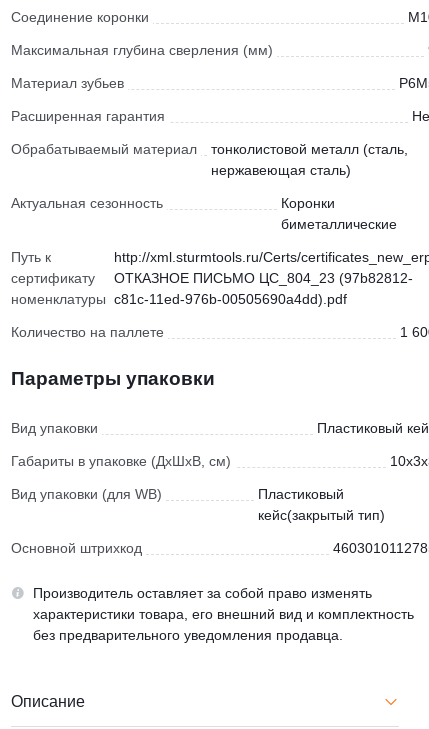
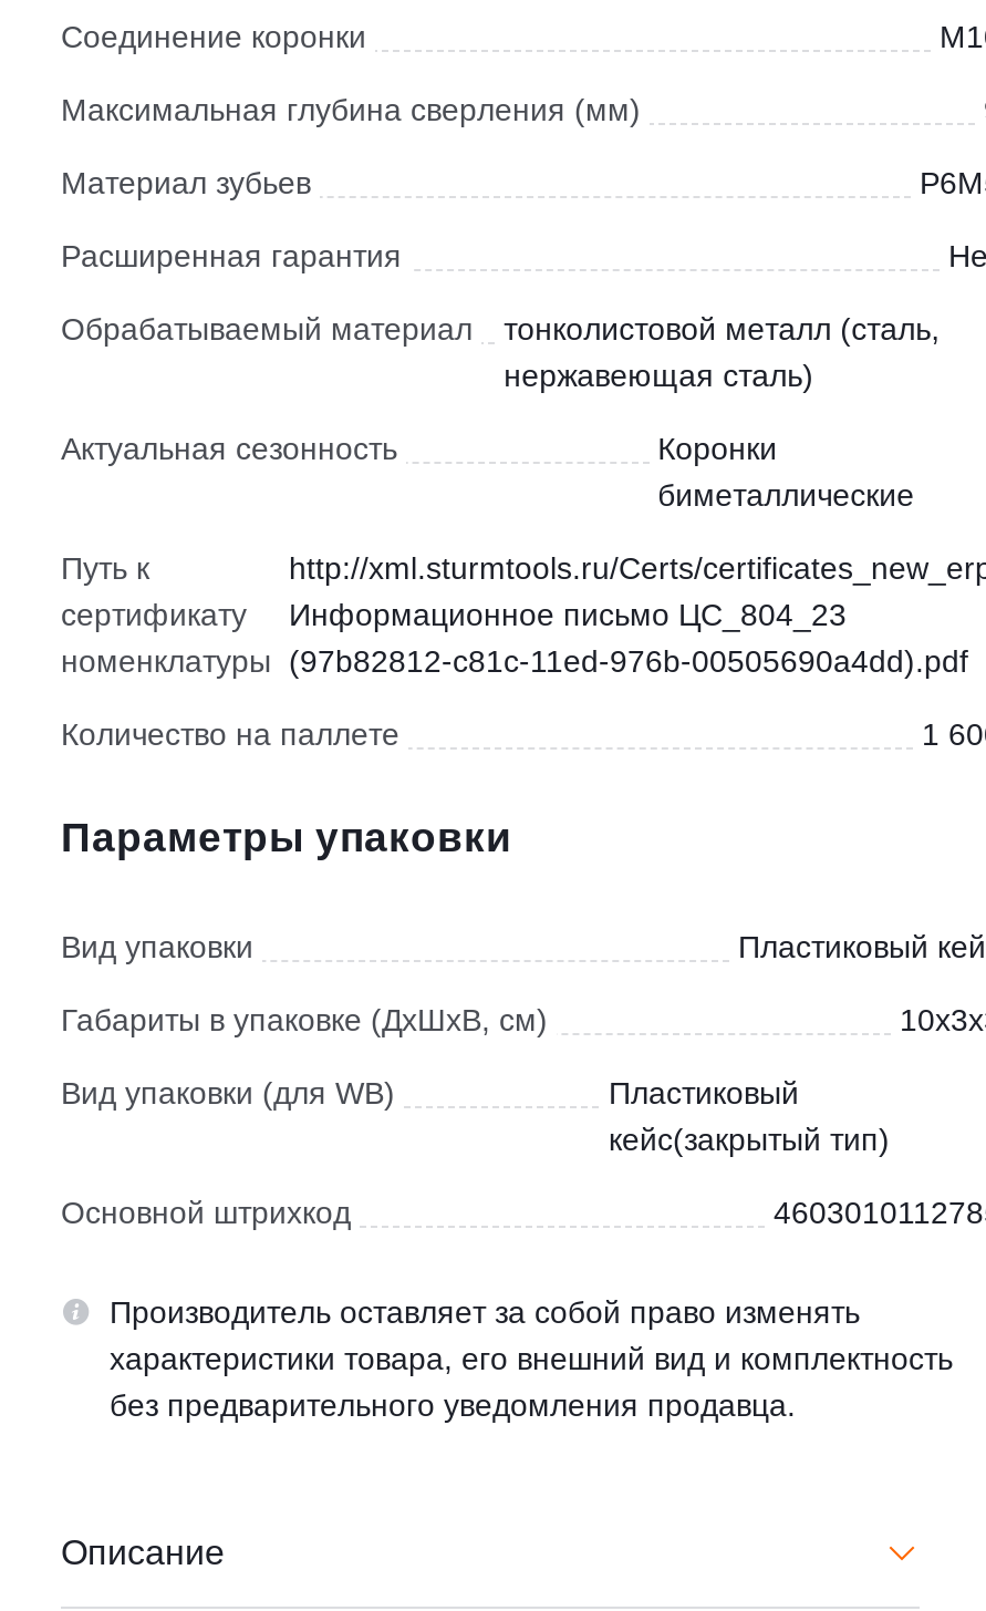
- ОТКАЗНОЕ ПИСЬМО ЦС_804_23 (97b82812-
- c81c-11ed-976b-00505690a4dd).pdf
+ Информационное письмо ЦС_804_23
+ (97b82812-c81c-11ed-976b-00505690a4dd).pdf
